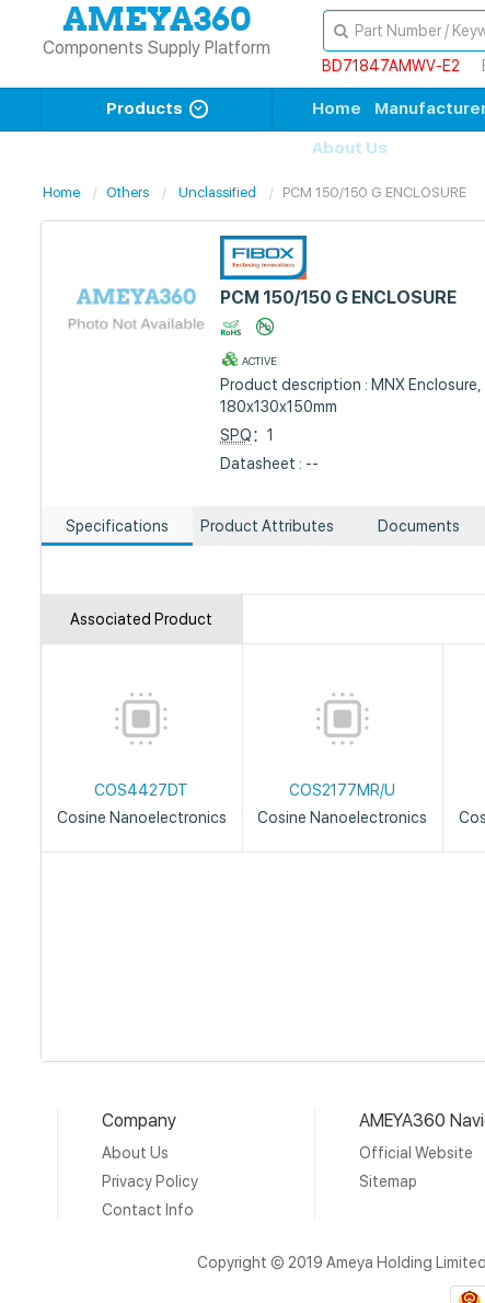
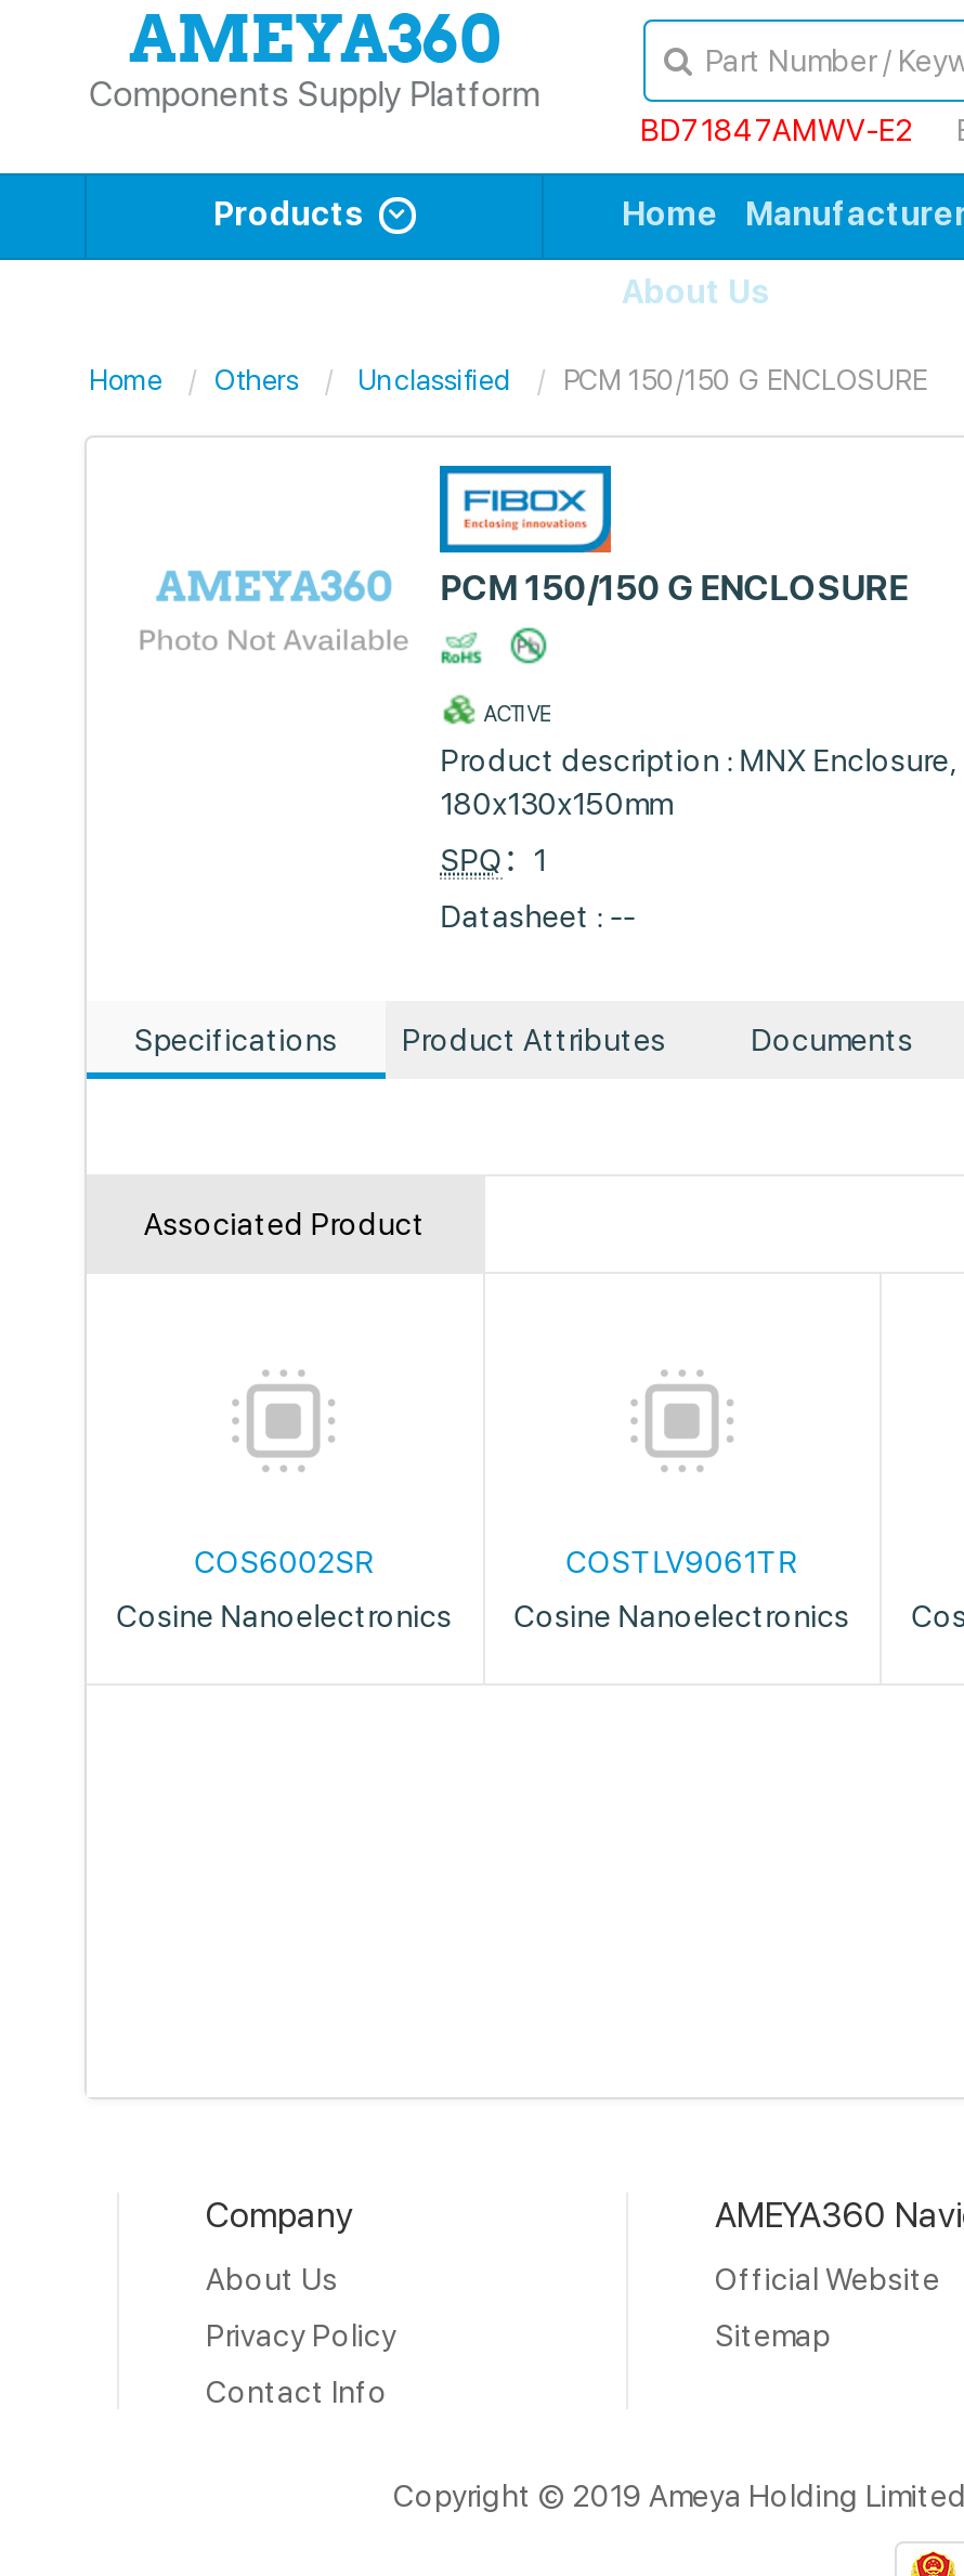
- COS4427DT
+ COS6002SR

- COS2177MR/U
+ COSTLV9061TR
